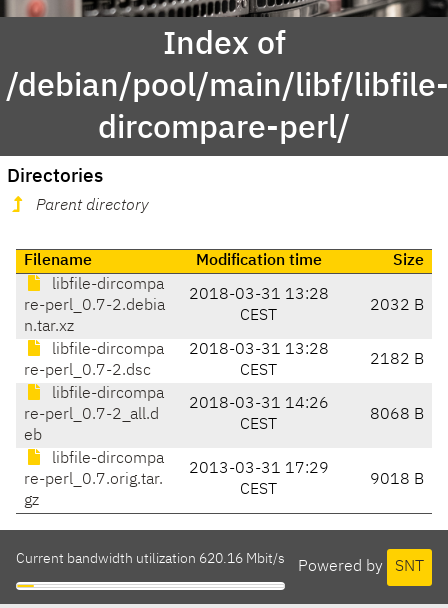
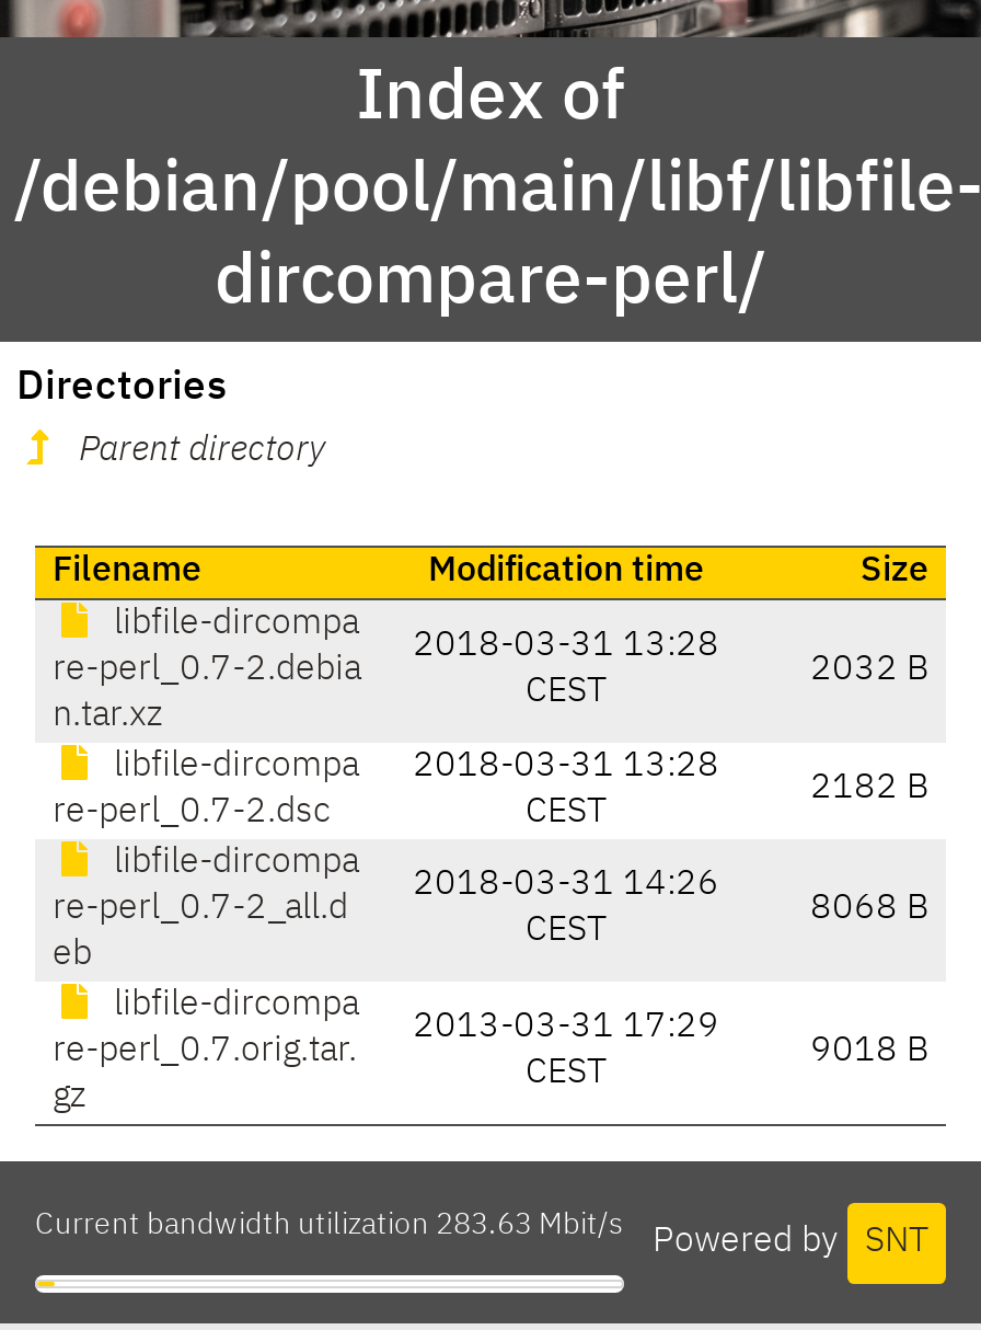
- Current bandwidth utilization 620.16 Mbit/s
+ Current bandwidth utilization 283.63 Mbit/s
